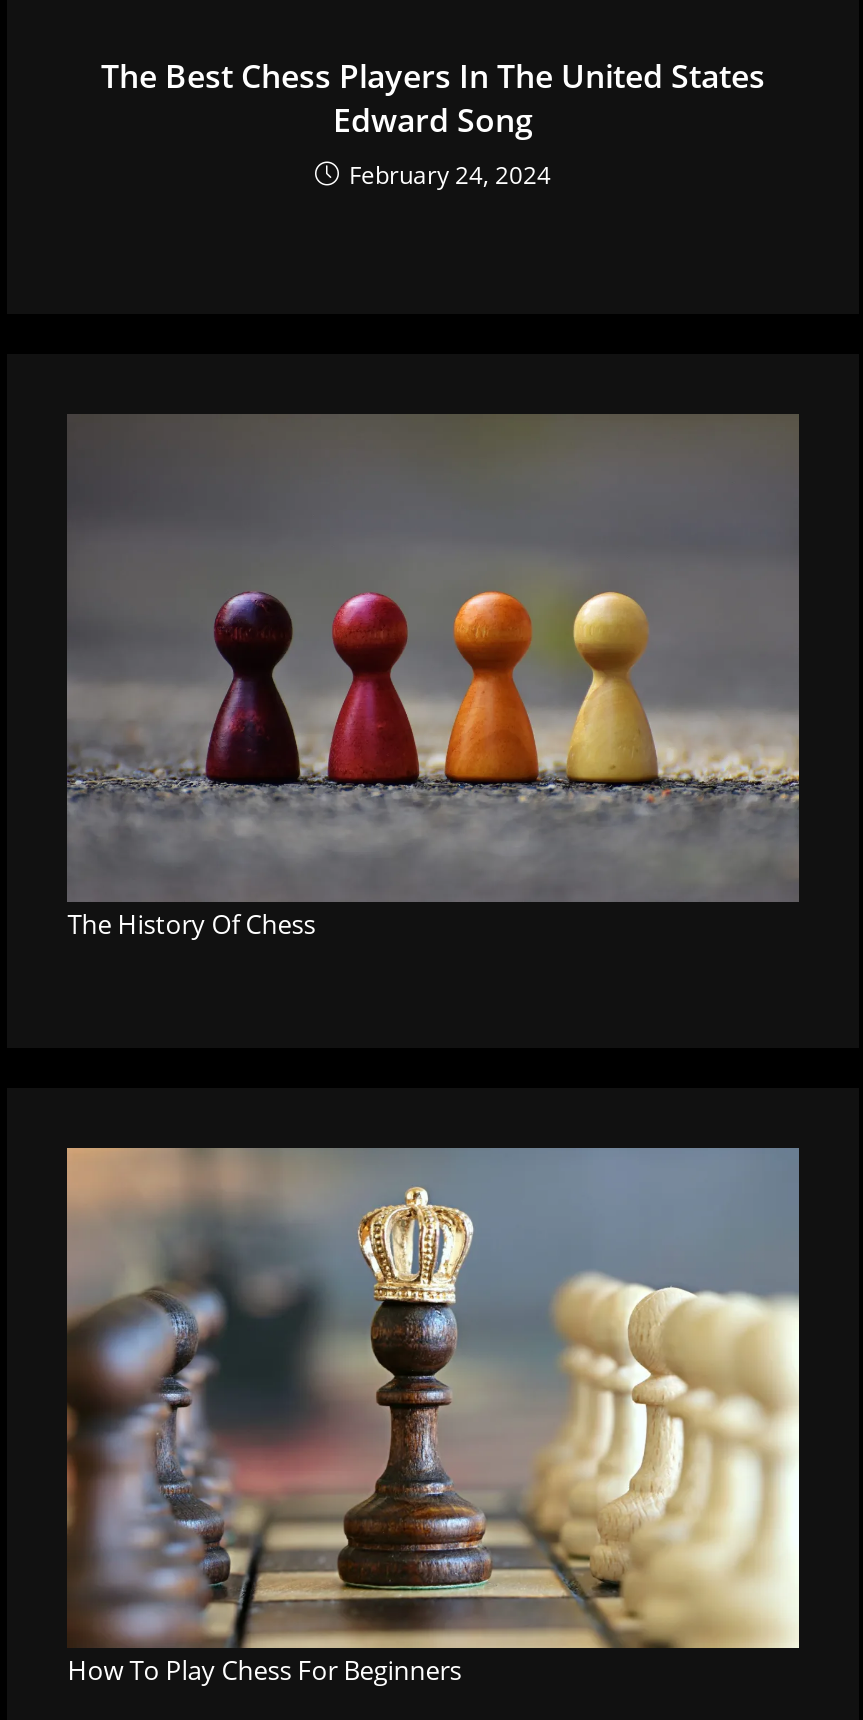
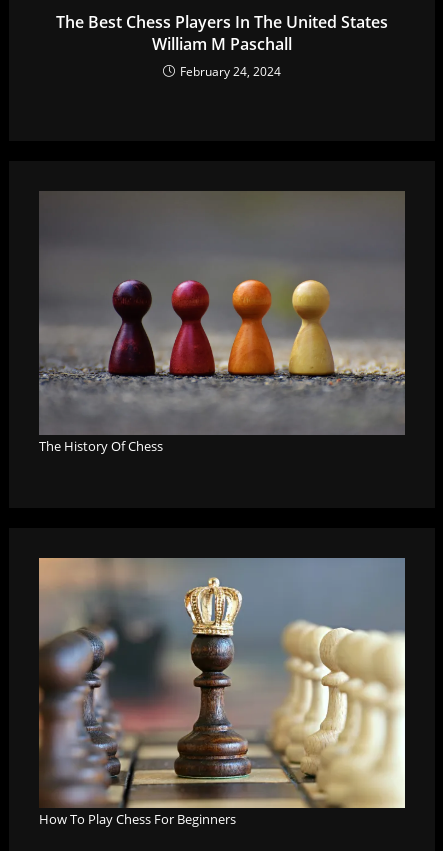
- Edward Song
+ William M Paschall
